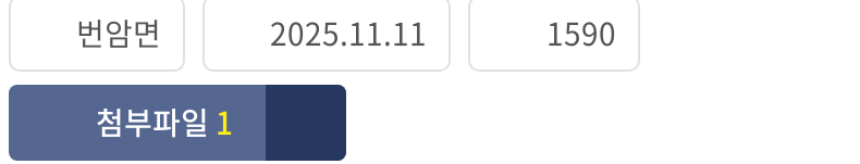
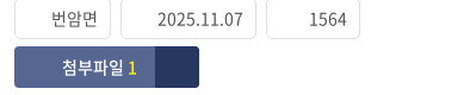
- 2025.11.11
+ 2025.11.07

- 1590
+ 1564
